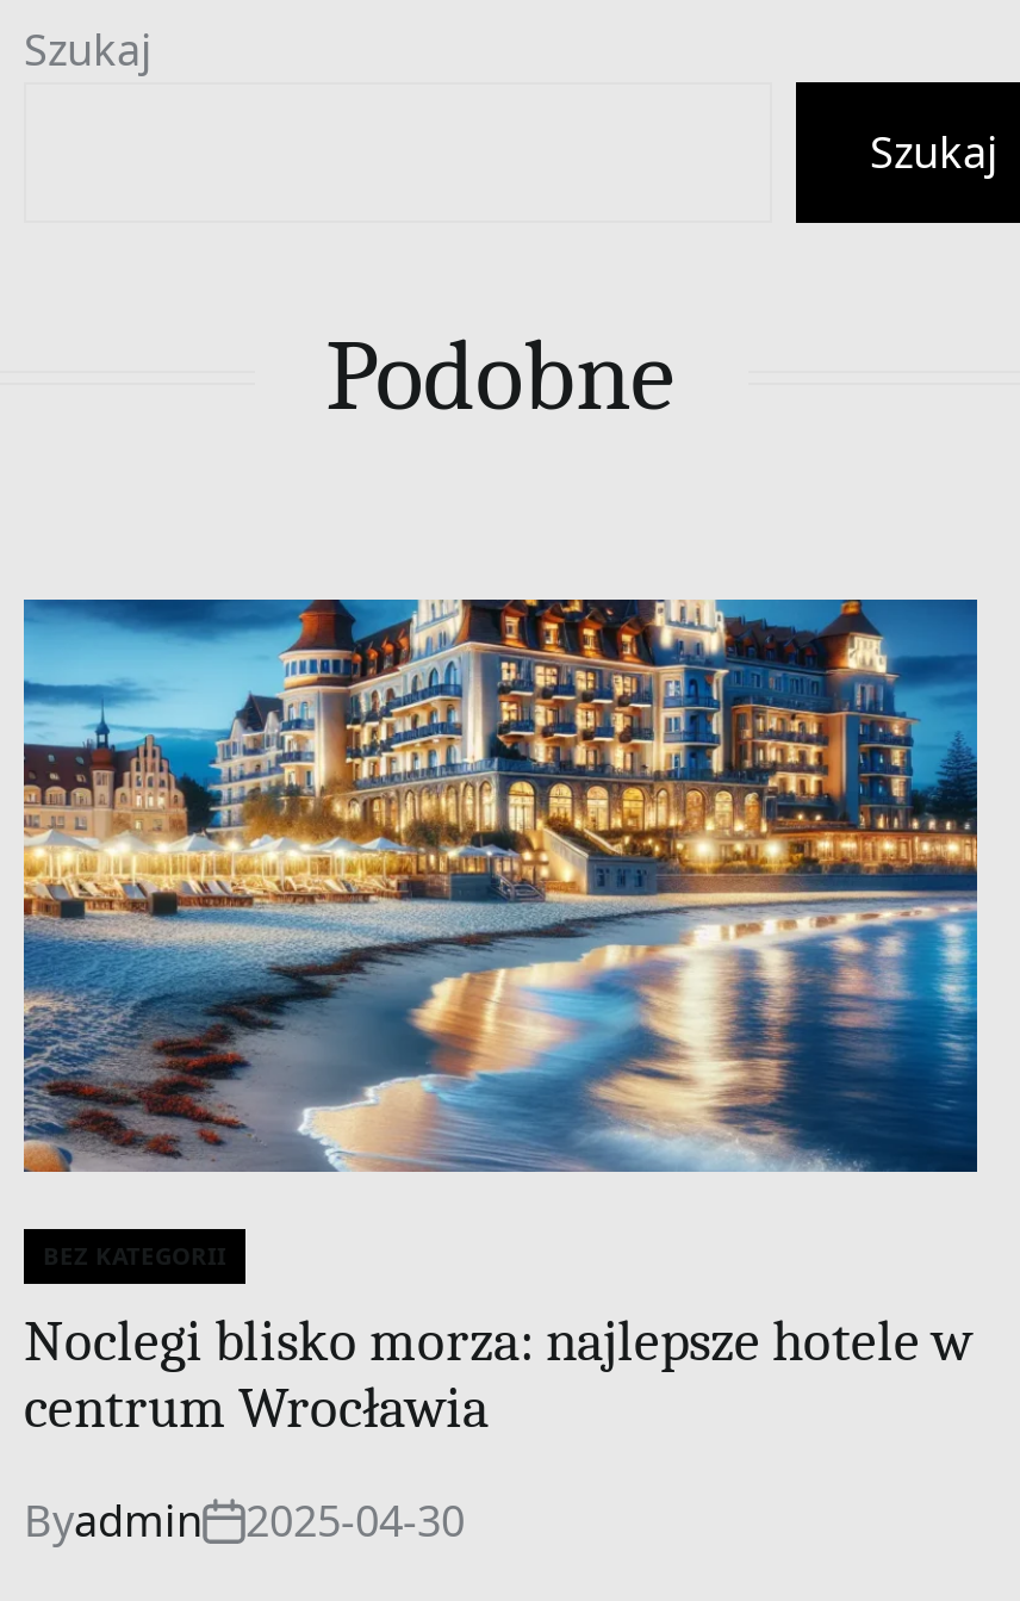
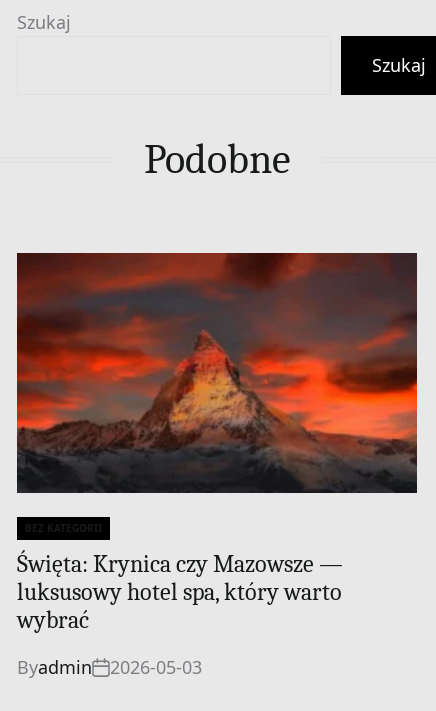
- [image]
+ [image]

- Noclegi blisko morza: najlepsze hotele w
- centrum Wrocławia
+ Święta: Krynica czy Mazowsze —
+ luksusowy hotel spa, który warto
+ wybrać

- Byadmin 2025-04-30
+ Byadmin 2026-05-03
